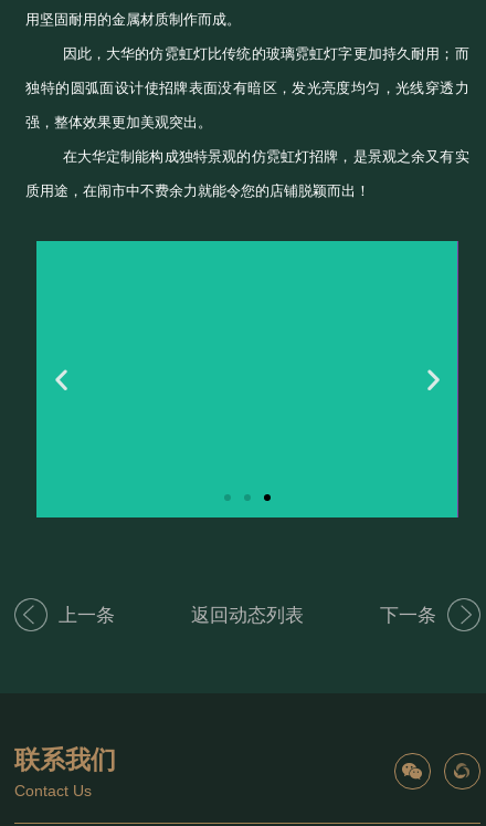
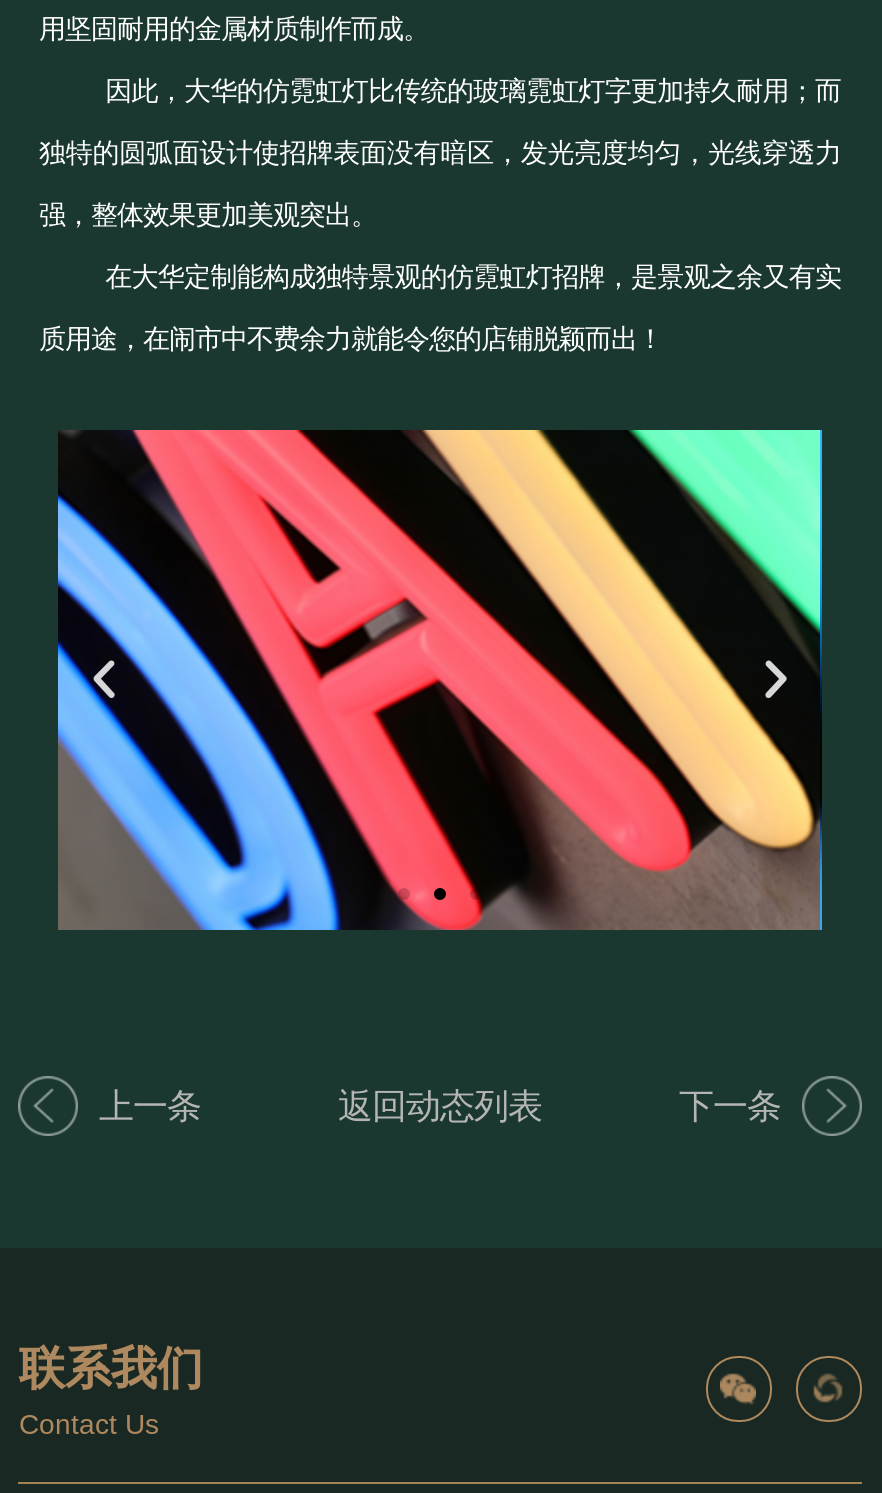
+ [image]
